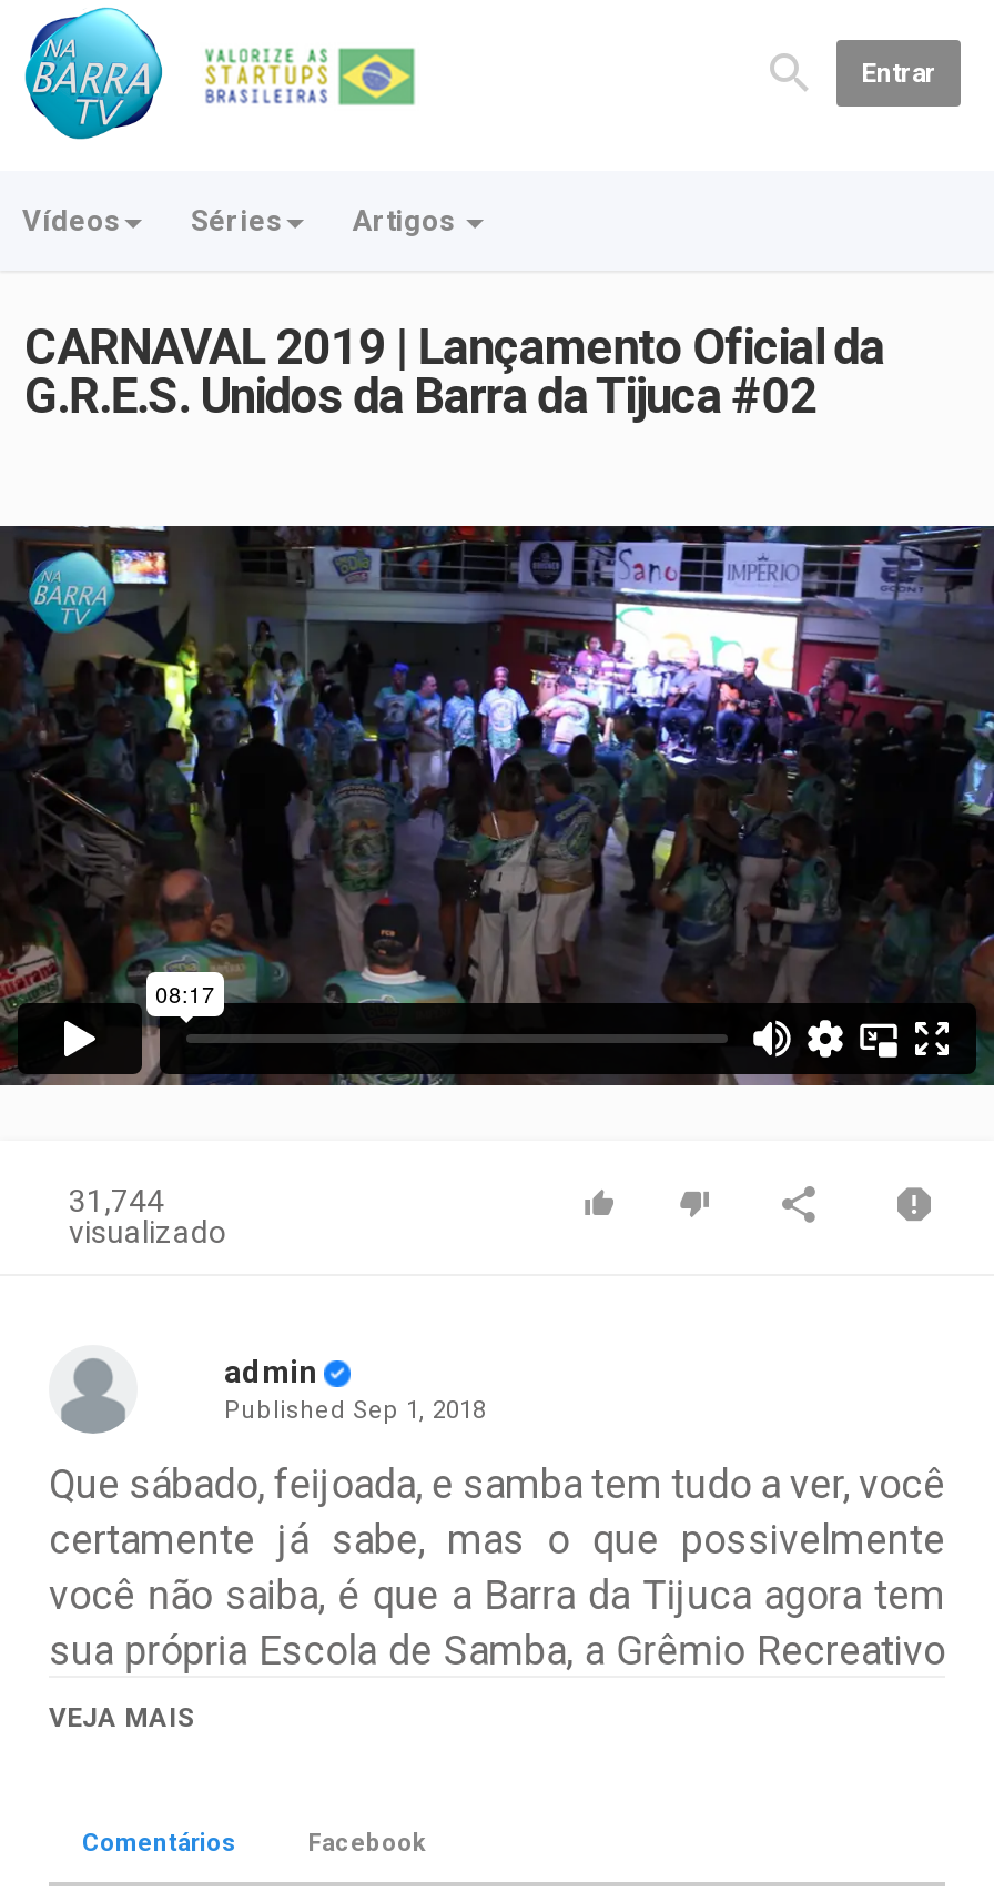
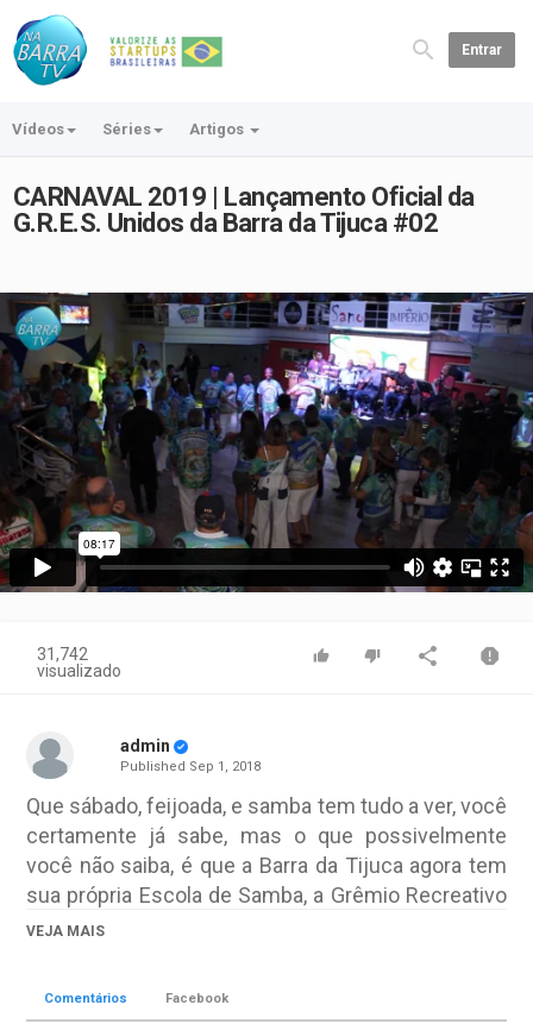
- 31,744
+ 31,742
